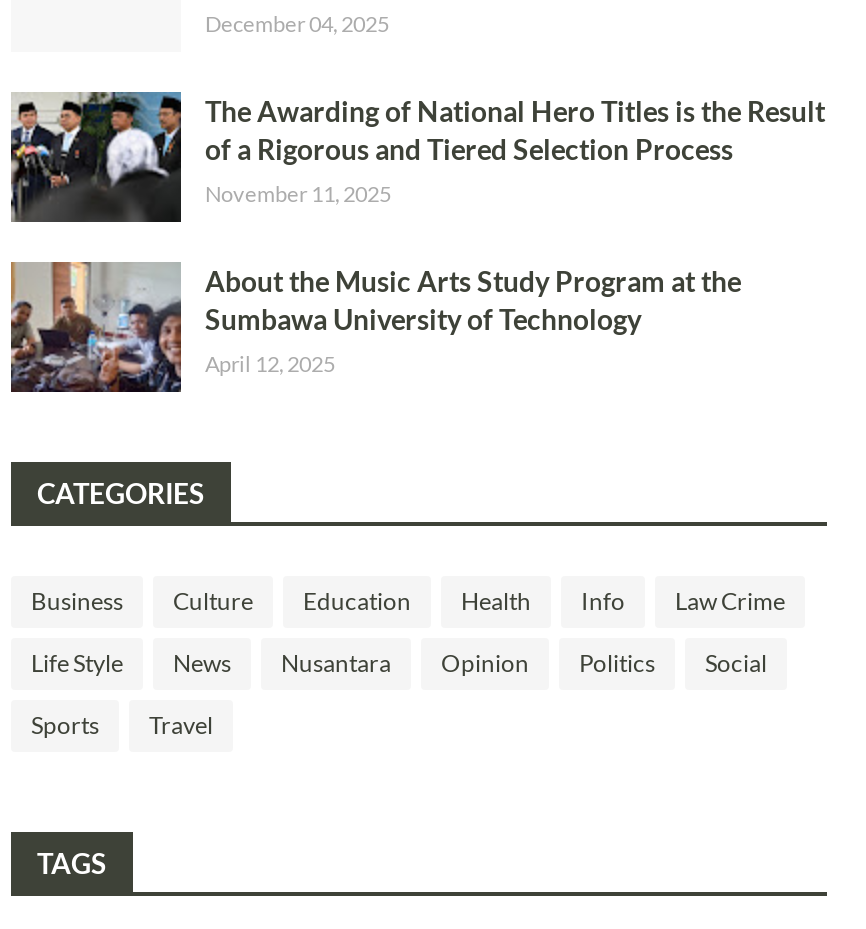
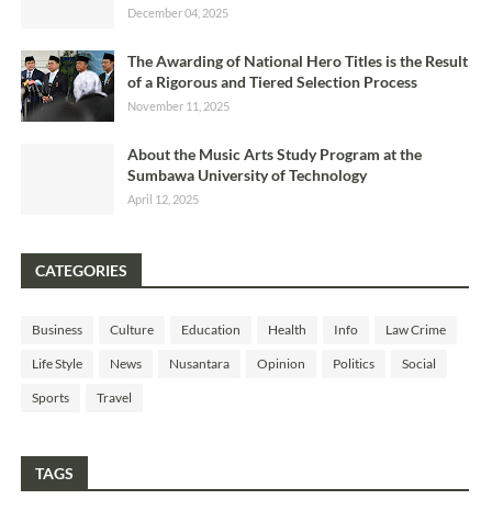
- [image]
